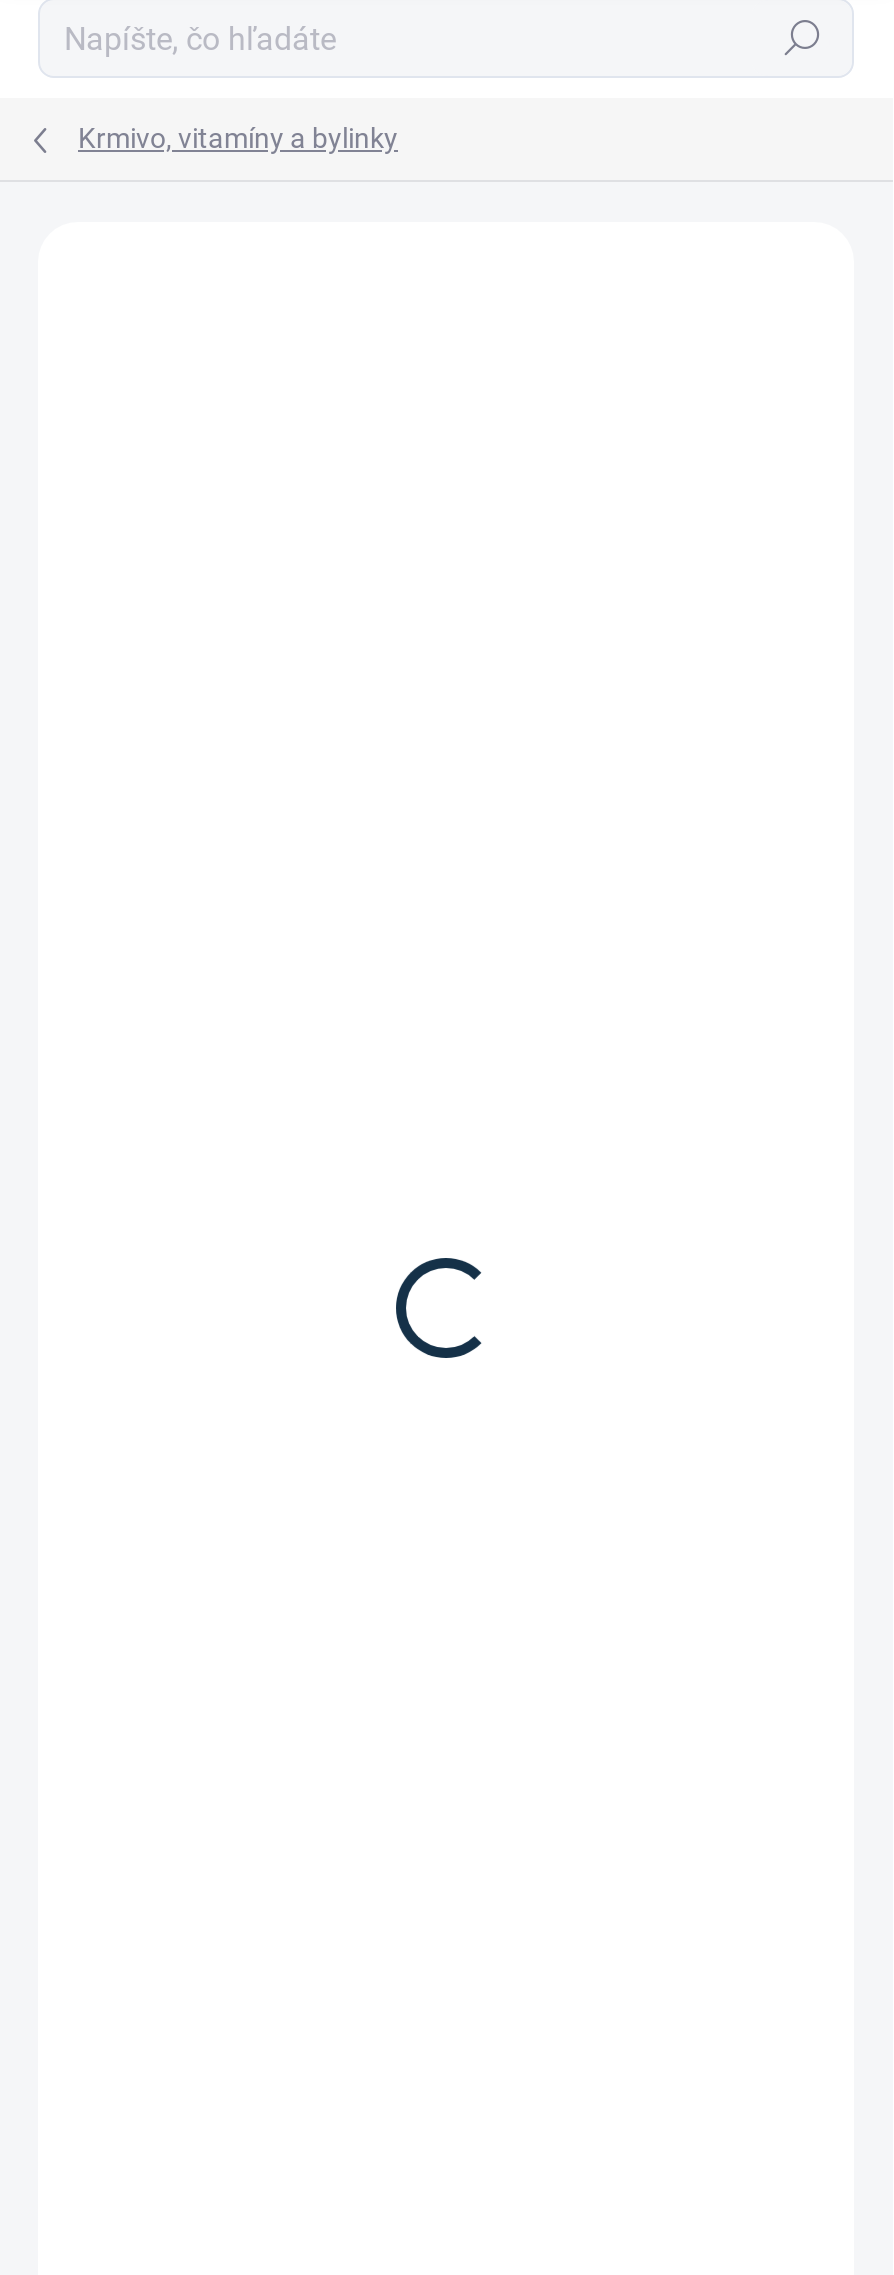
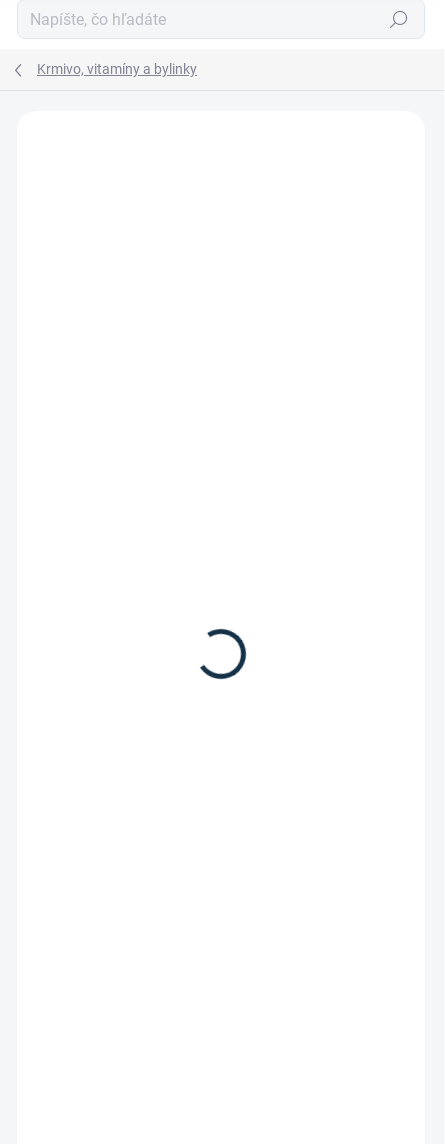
- [image]
+ [image]
